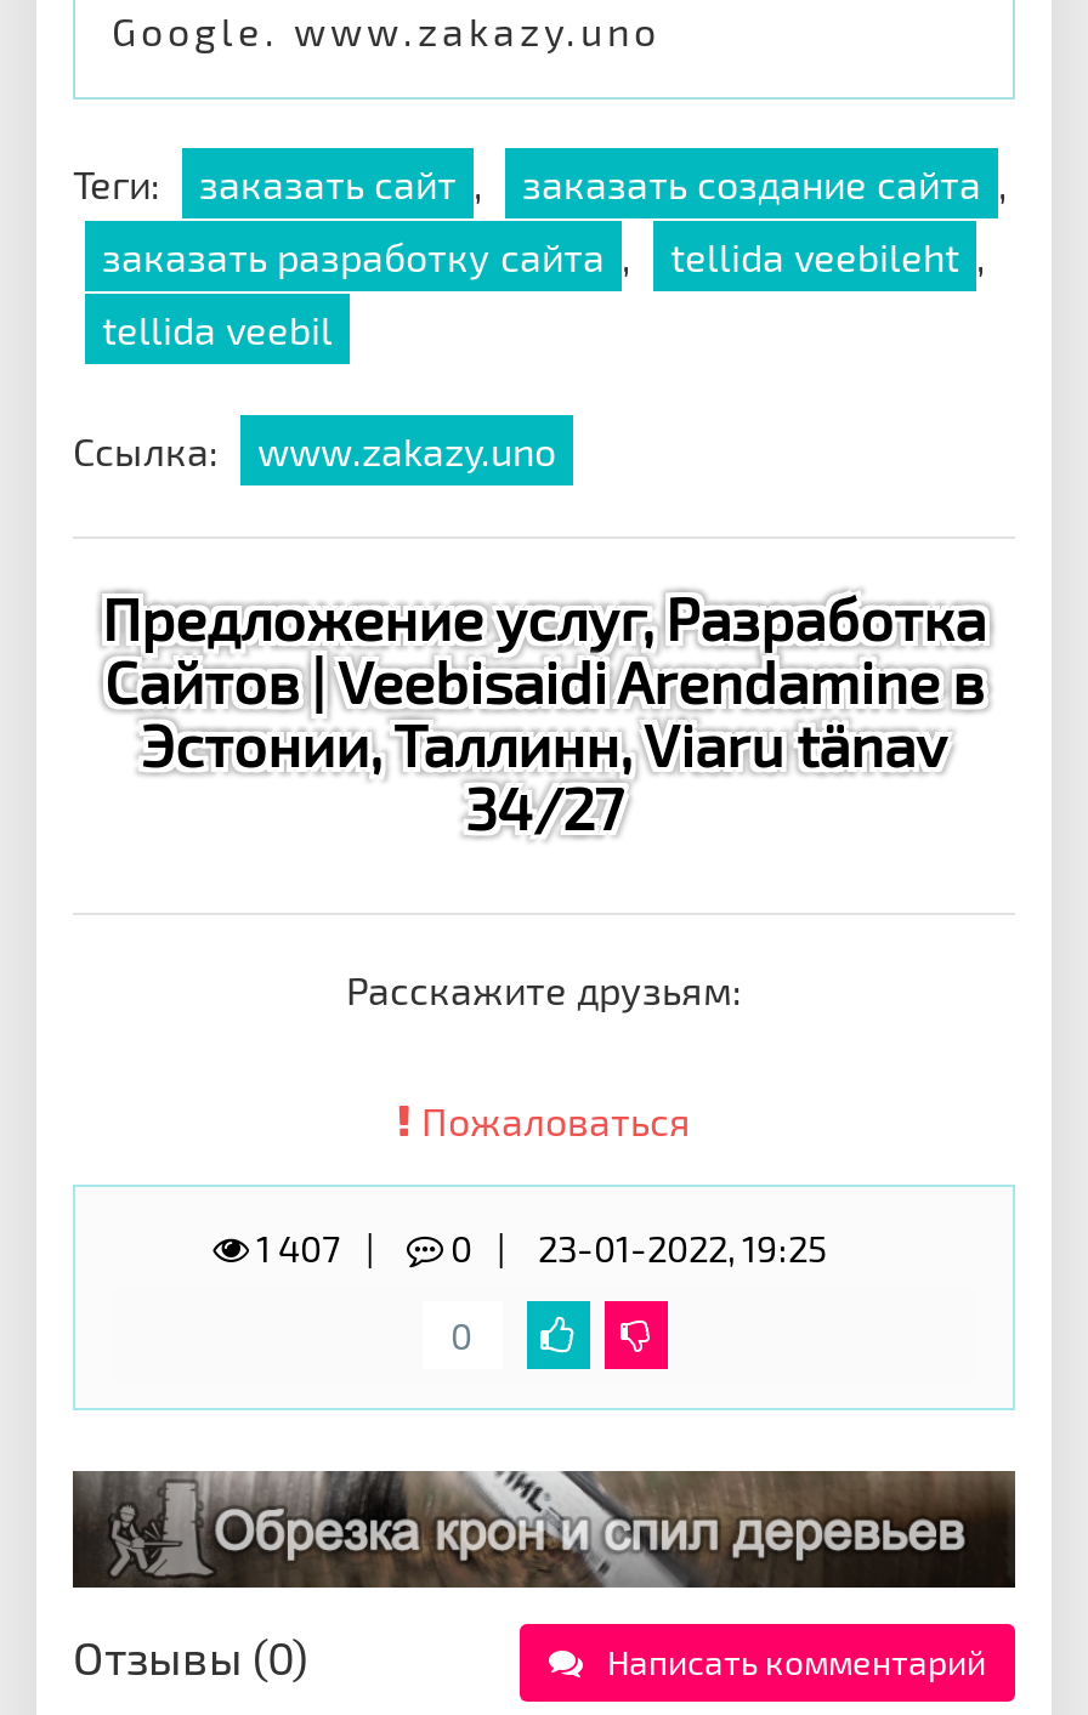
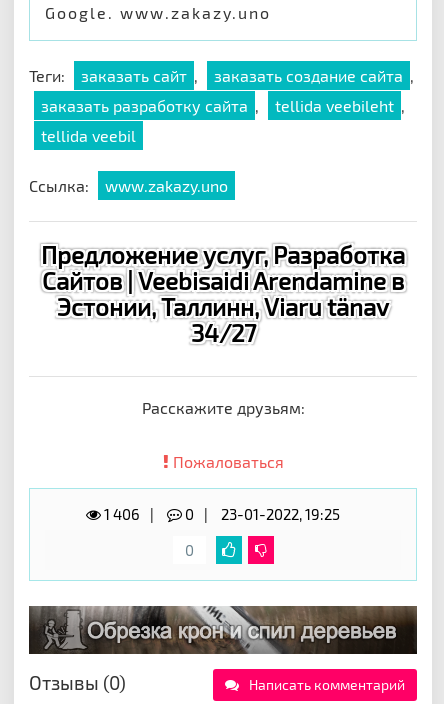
- 1 407
+ 1 406
